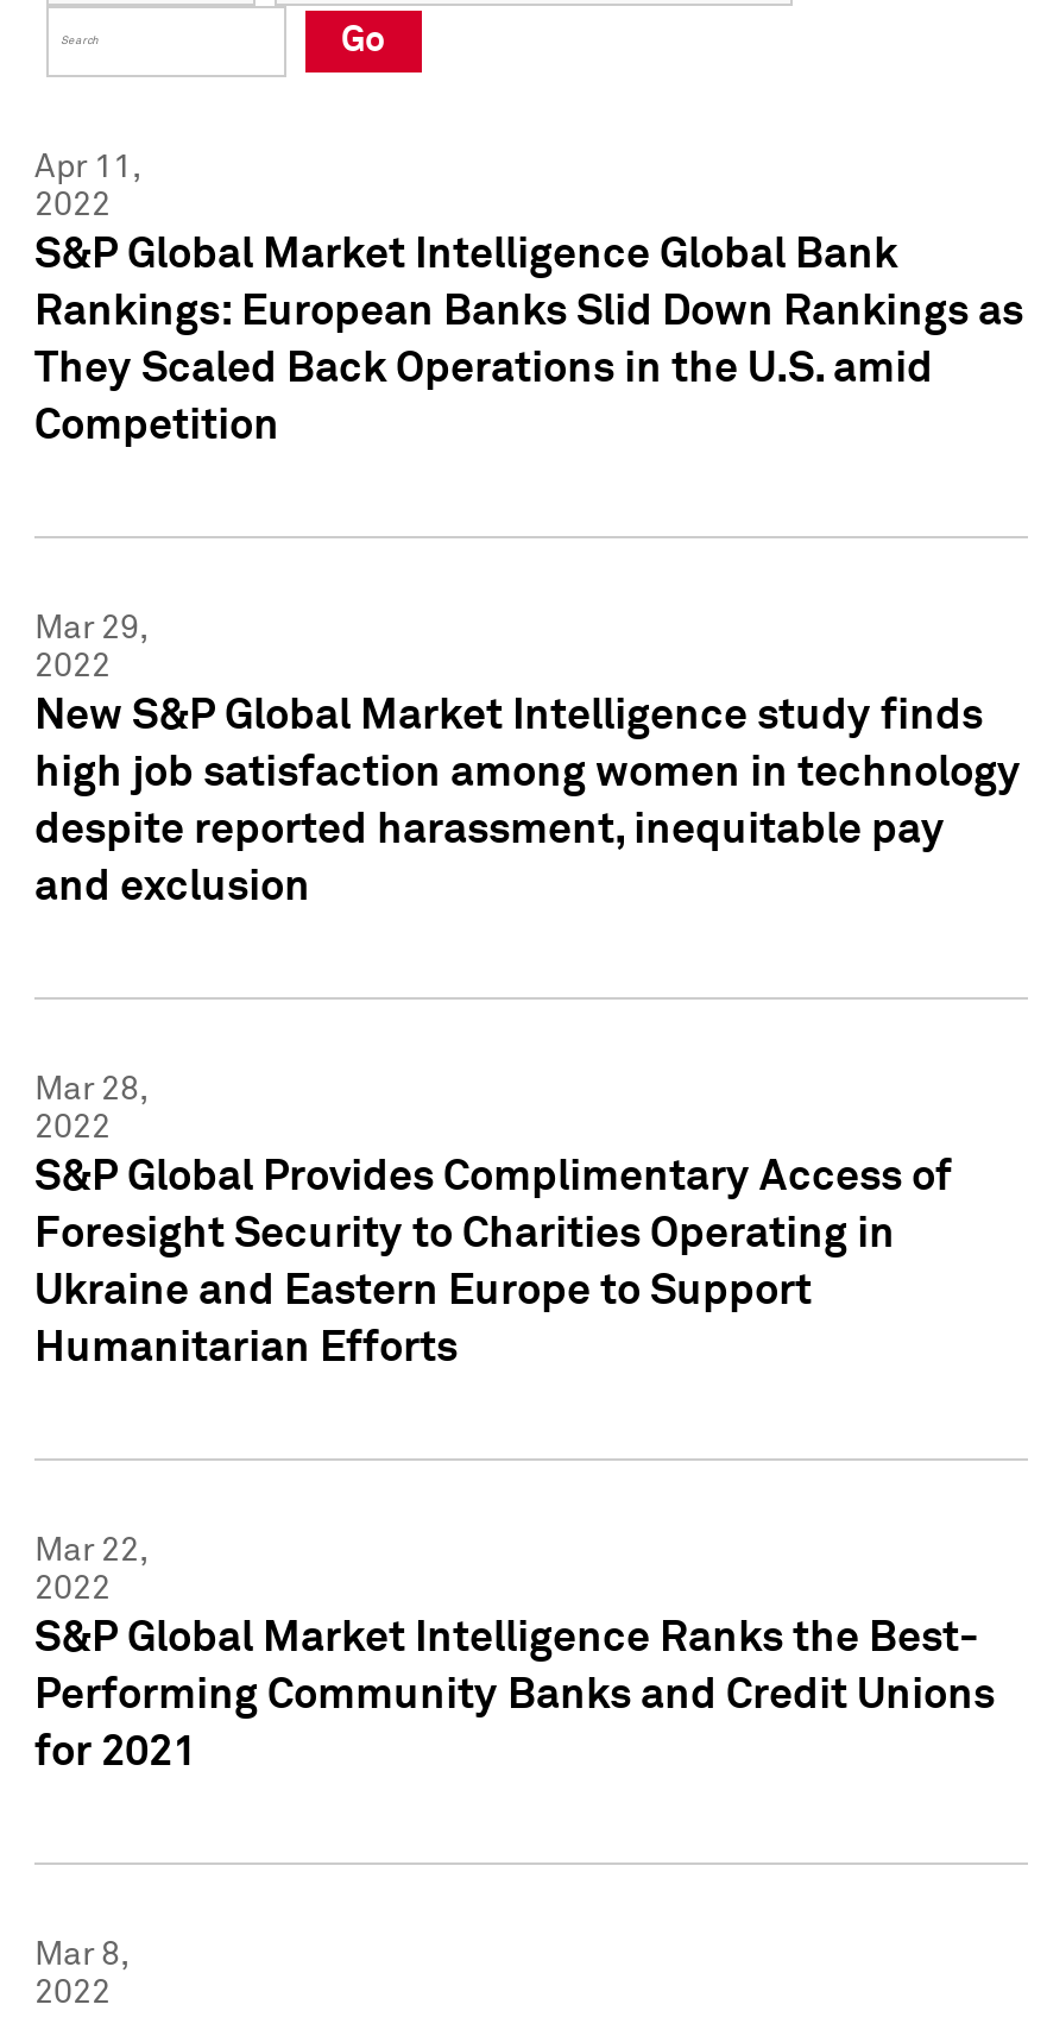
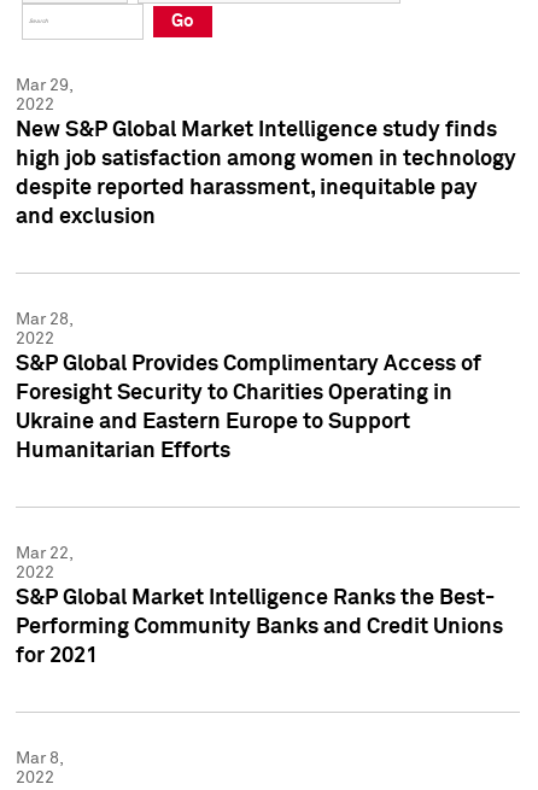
- Apr 11,
- 2022
- S&P Global Market Intelligence Global Bank
- Rankings: European Banks Slid Down Rankings as
- They Scaled Back Operations in the U.S. amid
- Competition
